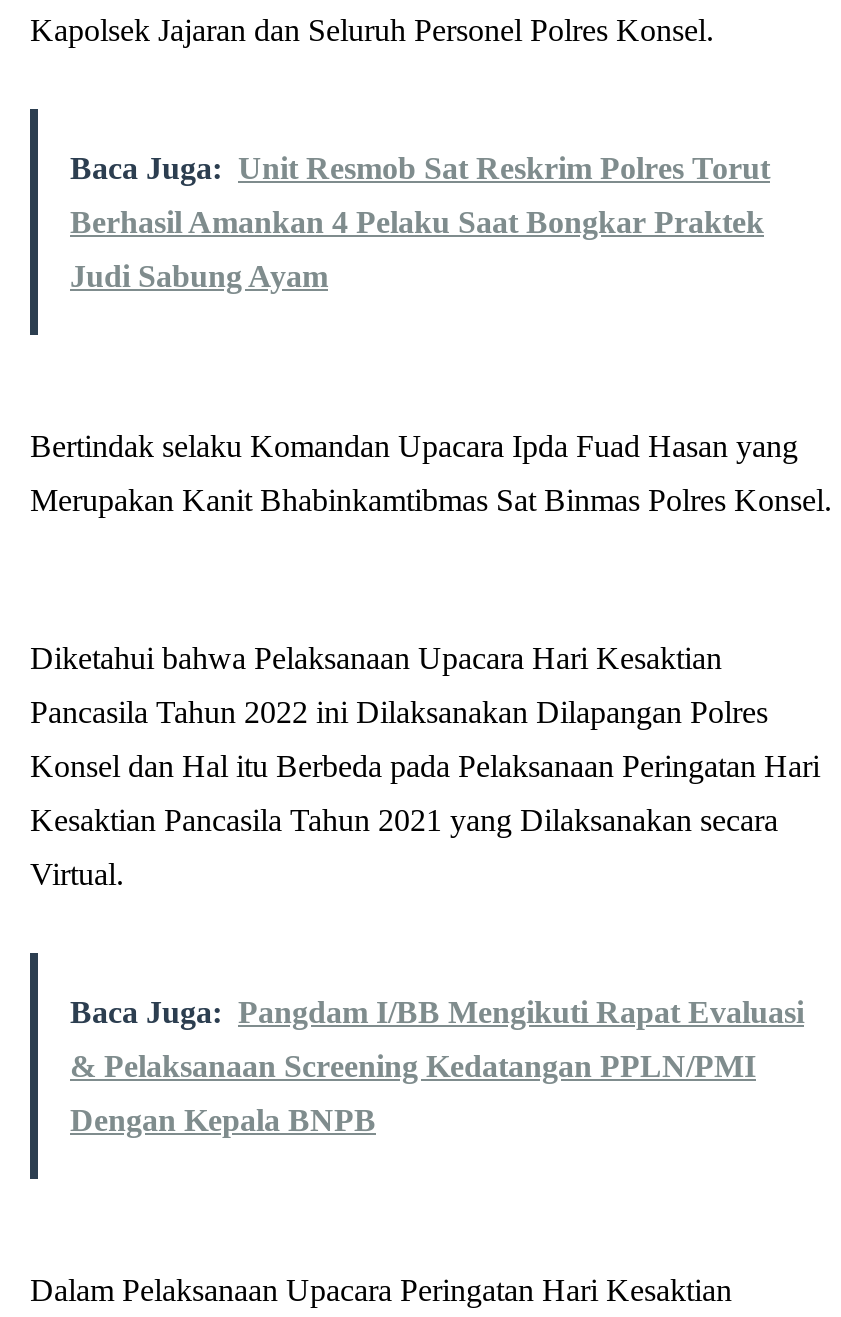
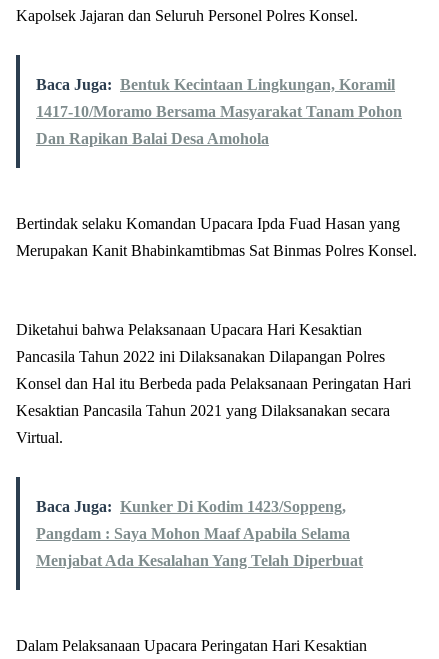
- Baca Juga: Unit Resmob Sat Reskrim Polres Torut
+ Baca Juga: Bentuk Kecintaan Lingkungan, Koramil

- Berhasil Amankan 4 Pelaku Saat Bongkar Praktek
+ 1417-10/Moramo Bersama Masyarakat Tanam Pohon

- Judi Sabung Ayam
+ Dan Rapikan Balai Desa Amohola

- Baca Juga: Pangdam I/BB Mengikuti Rapat Evaluasi
+ Baca Juga: Kunker Di Kodim 1423/Soppeng,

- & Pelaksanaan Screening Kedatangan PPLN/PMI
+ Pangdam : Saya Mohon Maaf Apabila Selama

- Dengan Kepala BNPB
+ Menjabat Ada Kesalahan Yang Telah Diperbuat
